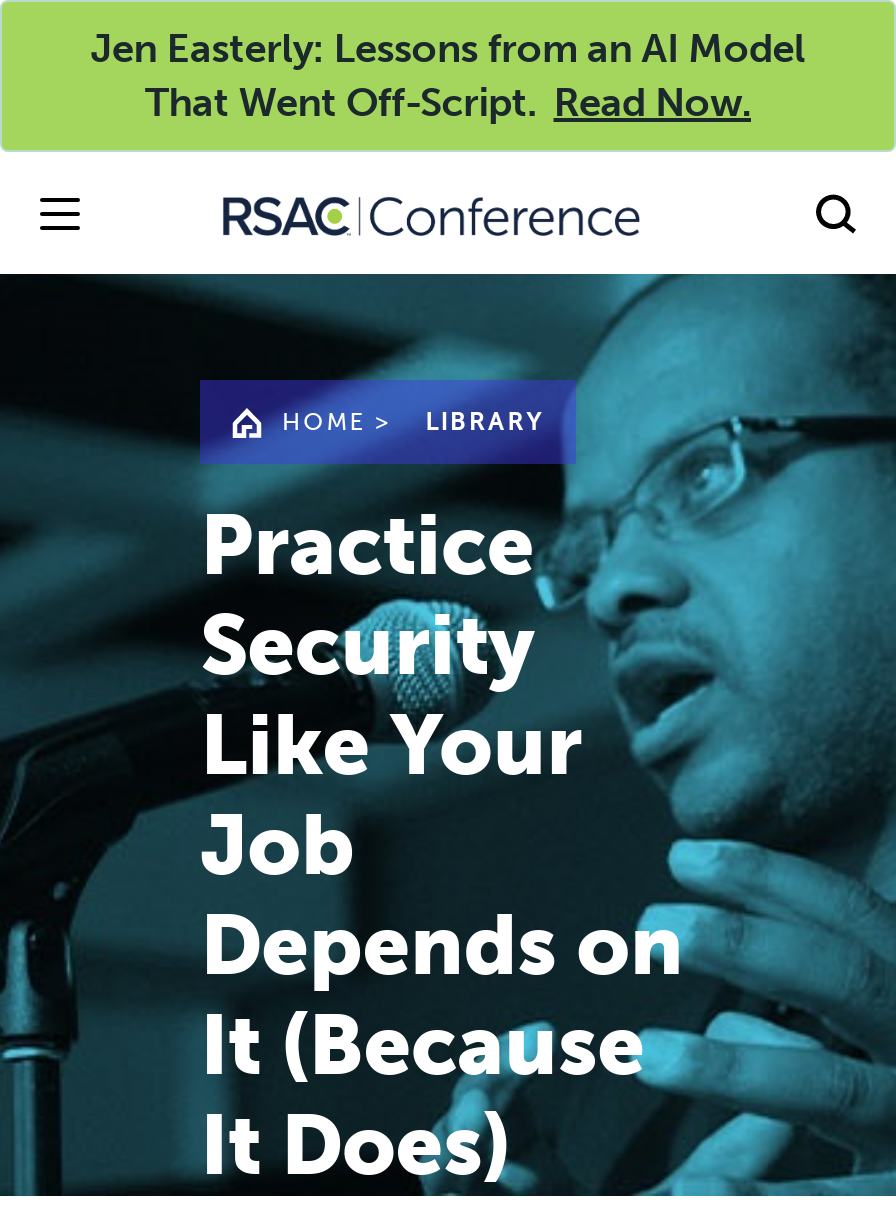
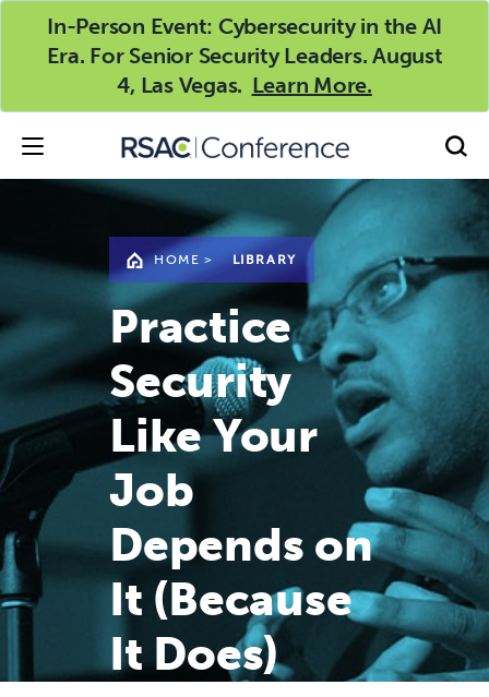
- Jen Easterly: Lessons from an AI Model
- That Went Off-Script. Read Now.
+ In-Person Event: Cybersecurity in the AI
+ Era. For Senior Security Leaders. August
+ 4, Las Vegas. Learn More.
